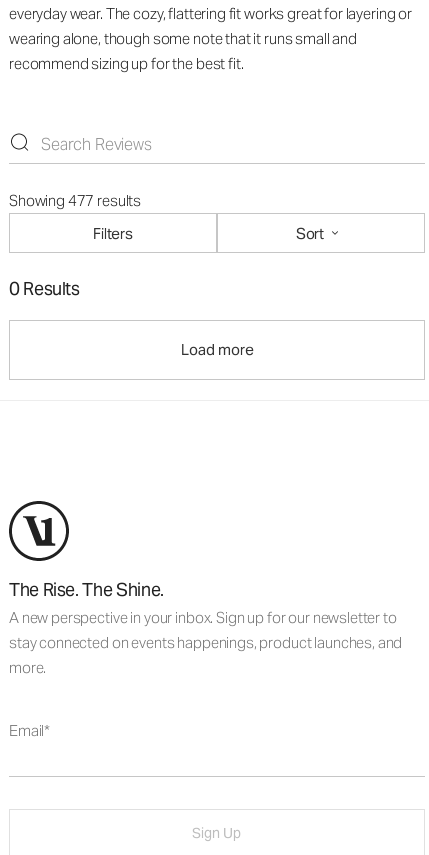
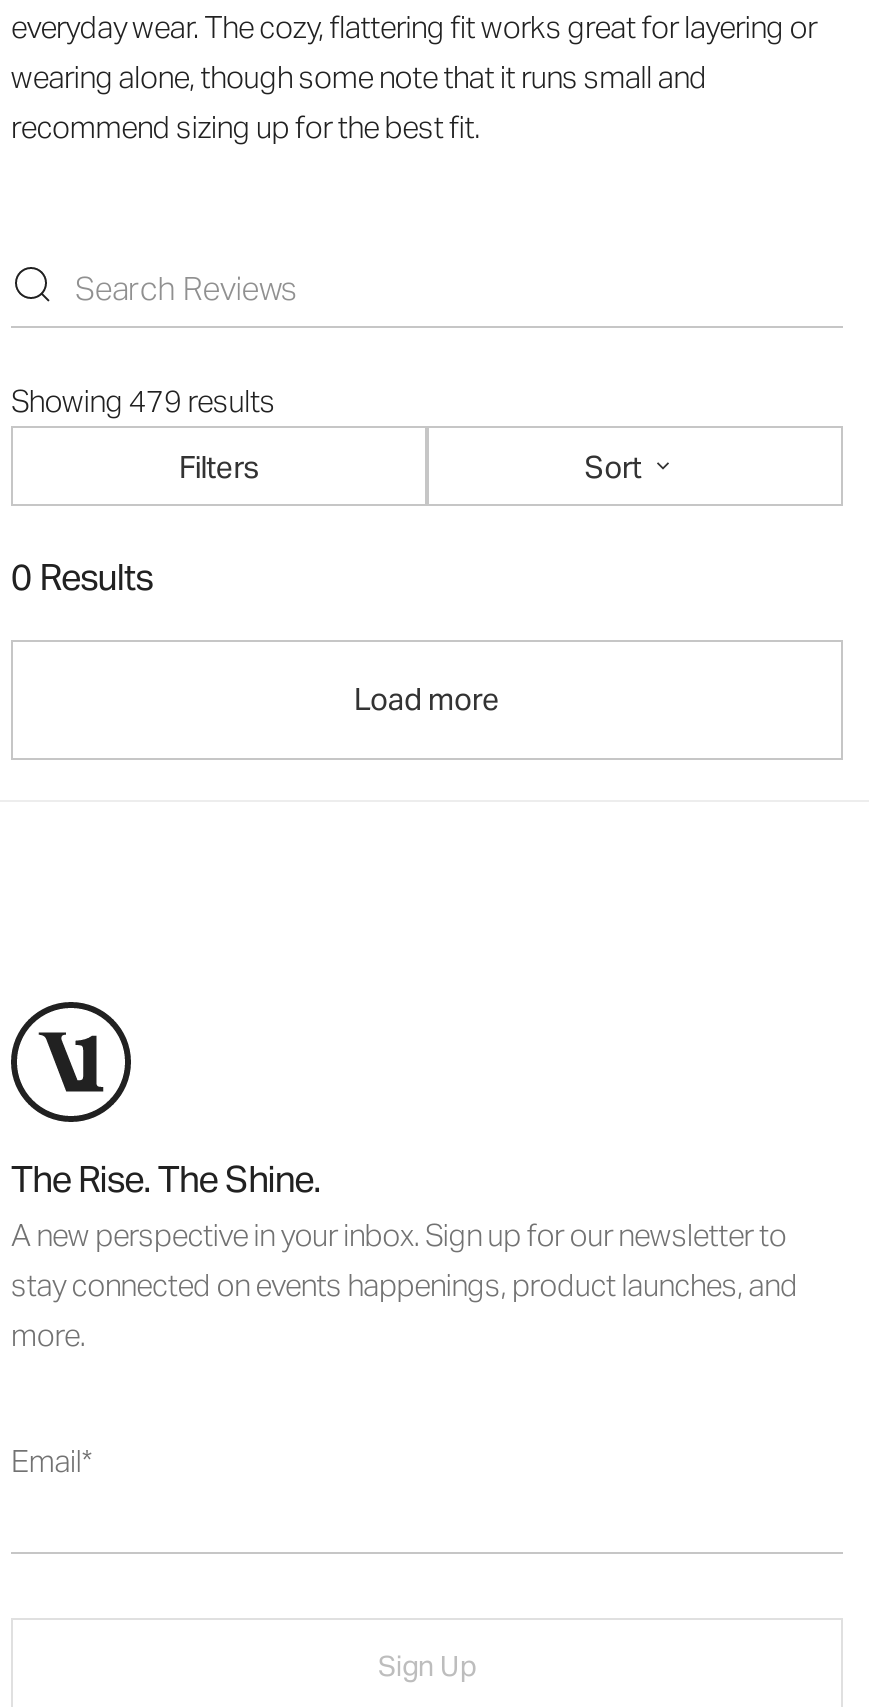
- Showing 477 results
+ Showing 479 results
